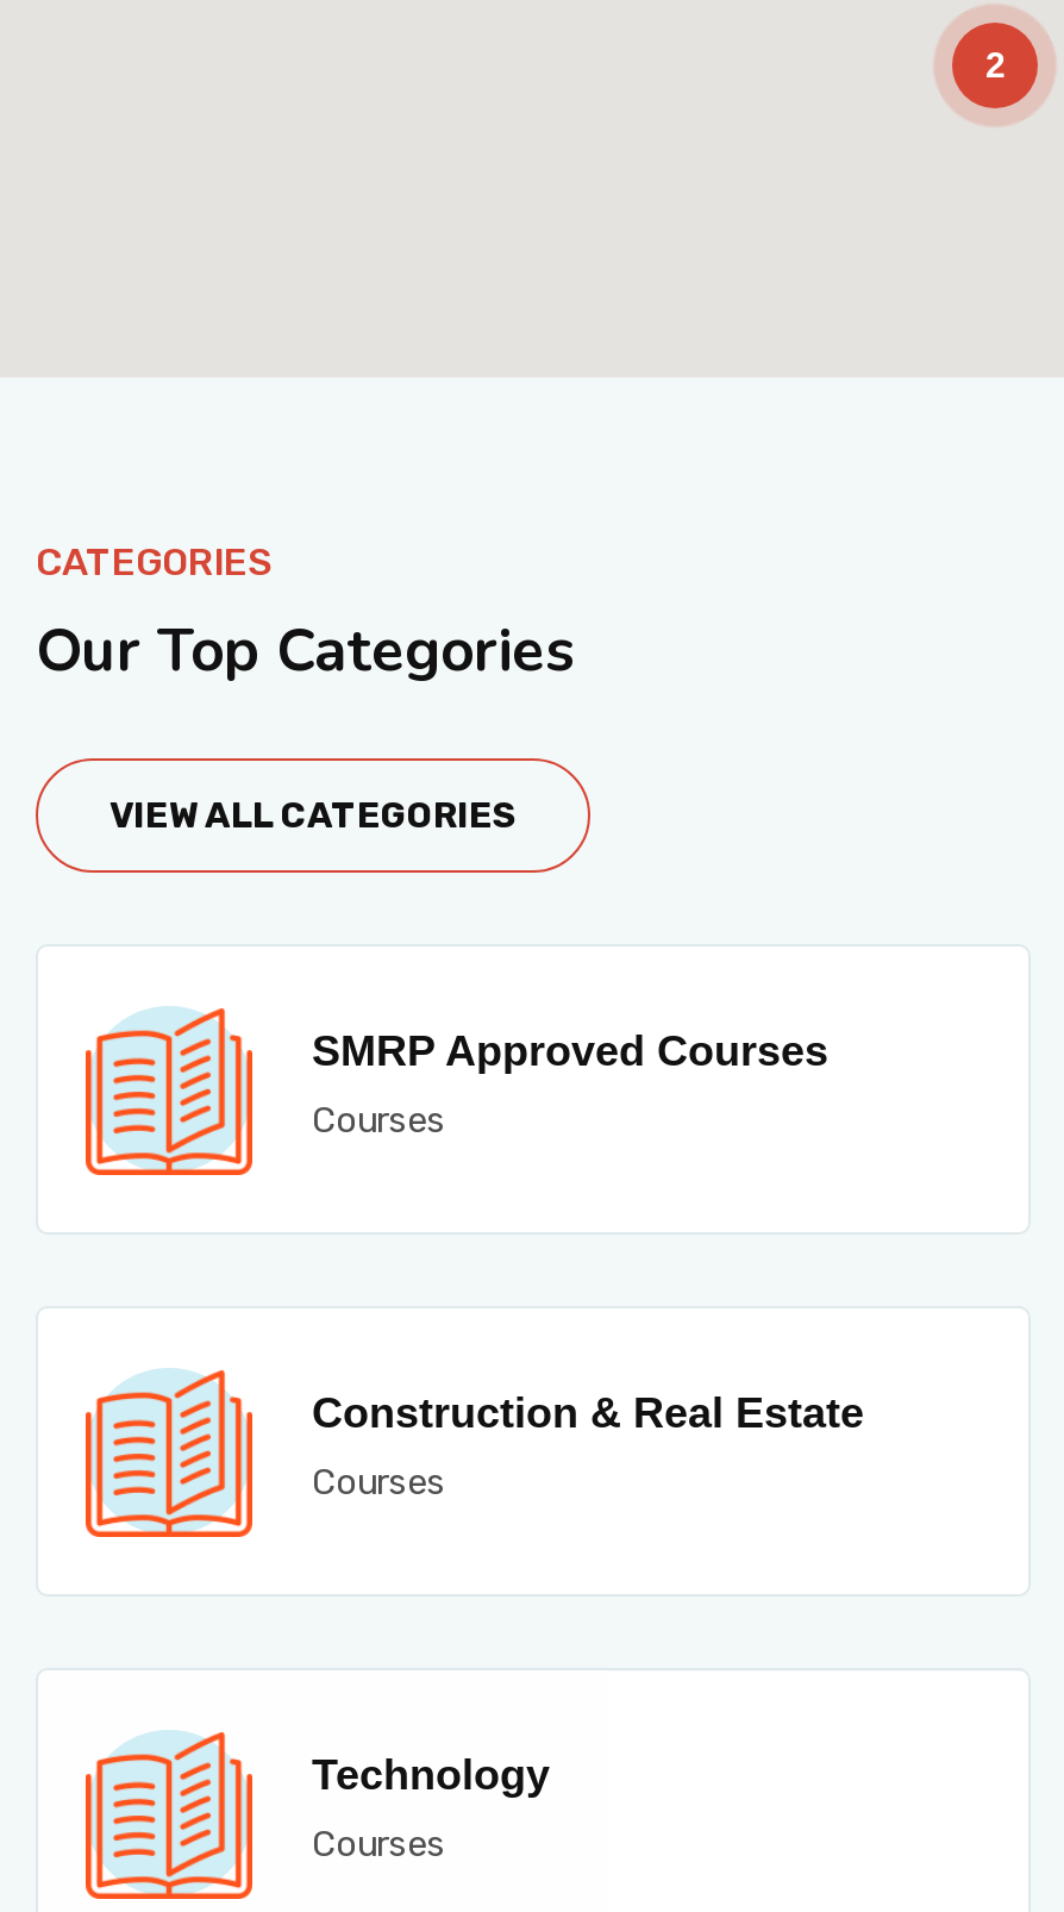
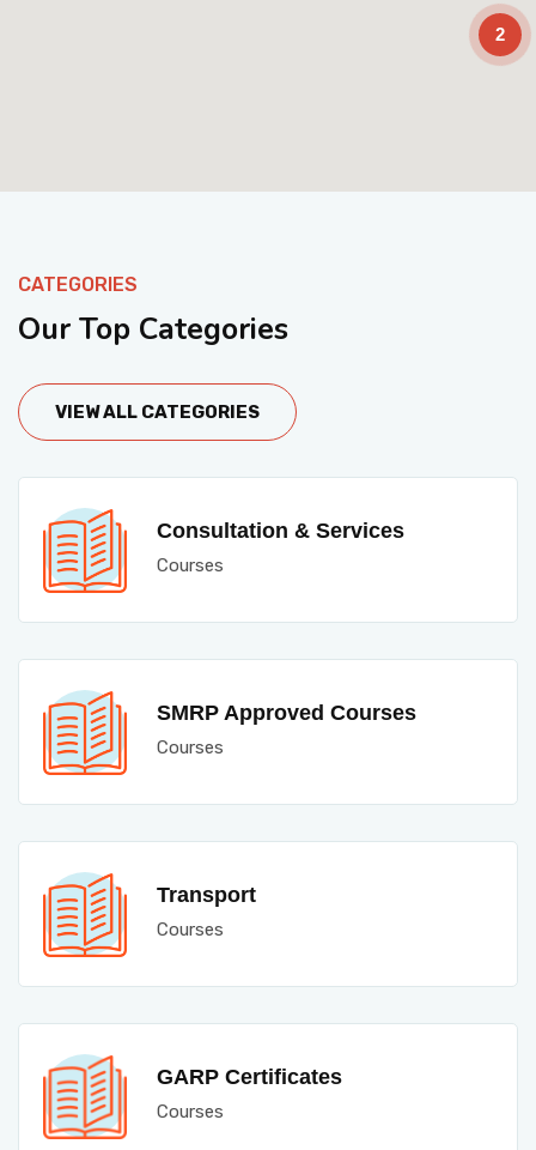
+ Consultation & Services
+ Courses

- Construction & Real Estate
+ Transport

- Technology
+ GARP Certificates
